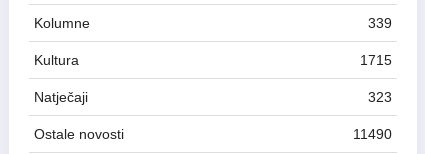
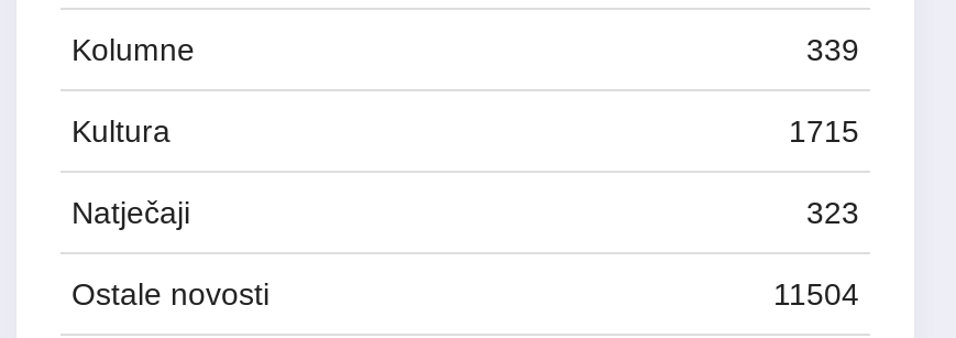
- 11490
+ 11504
